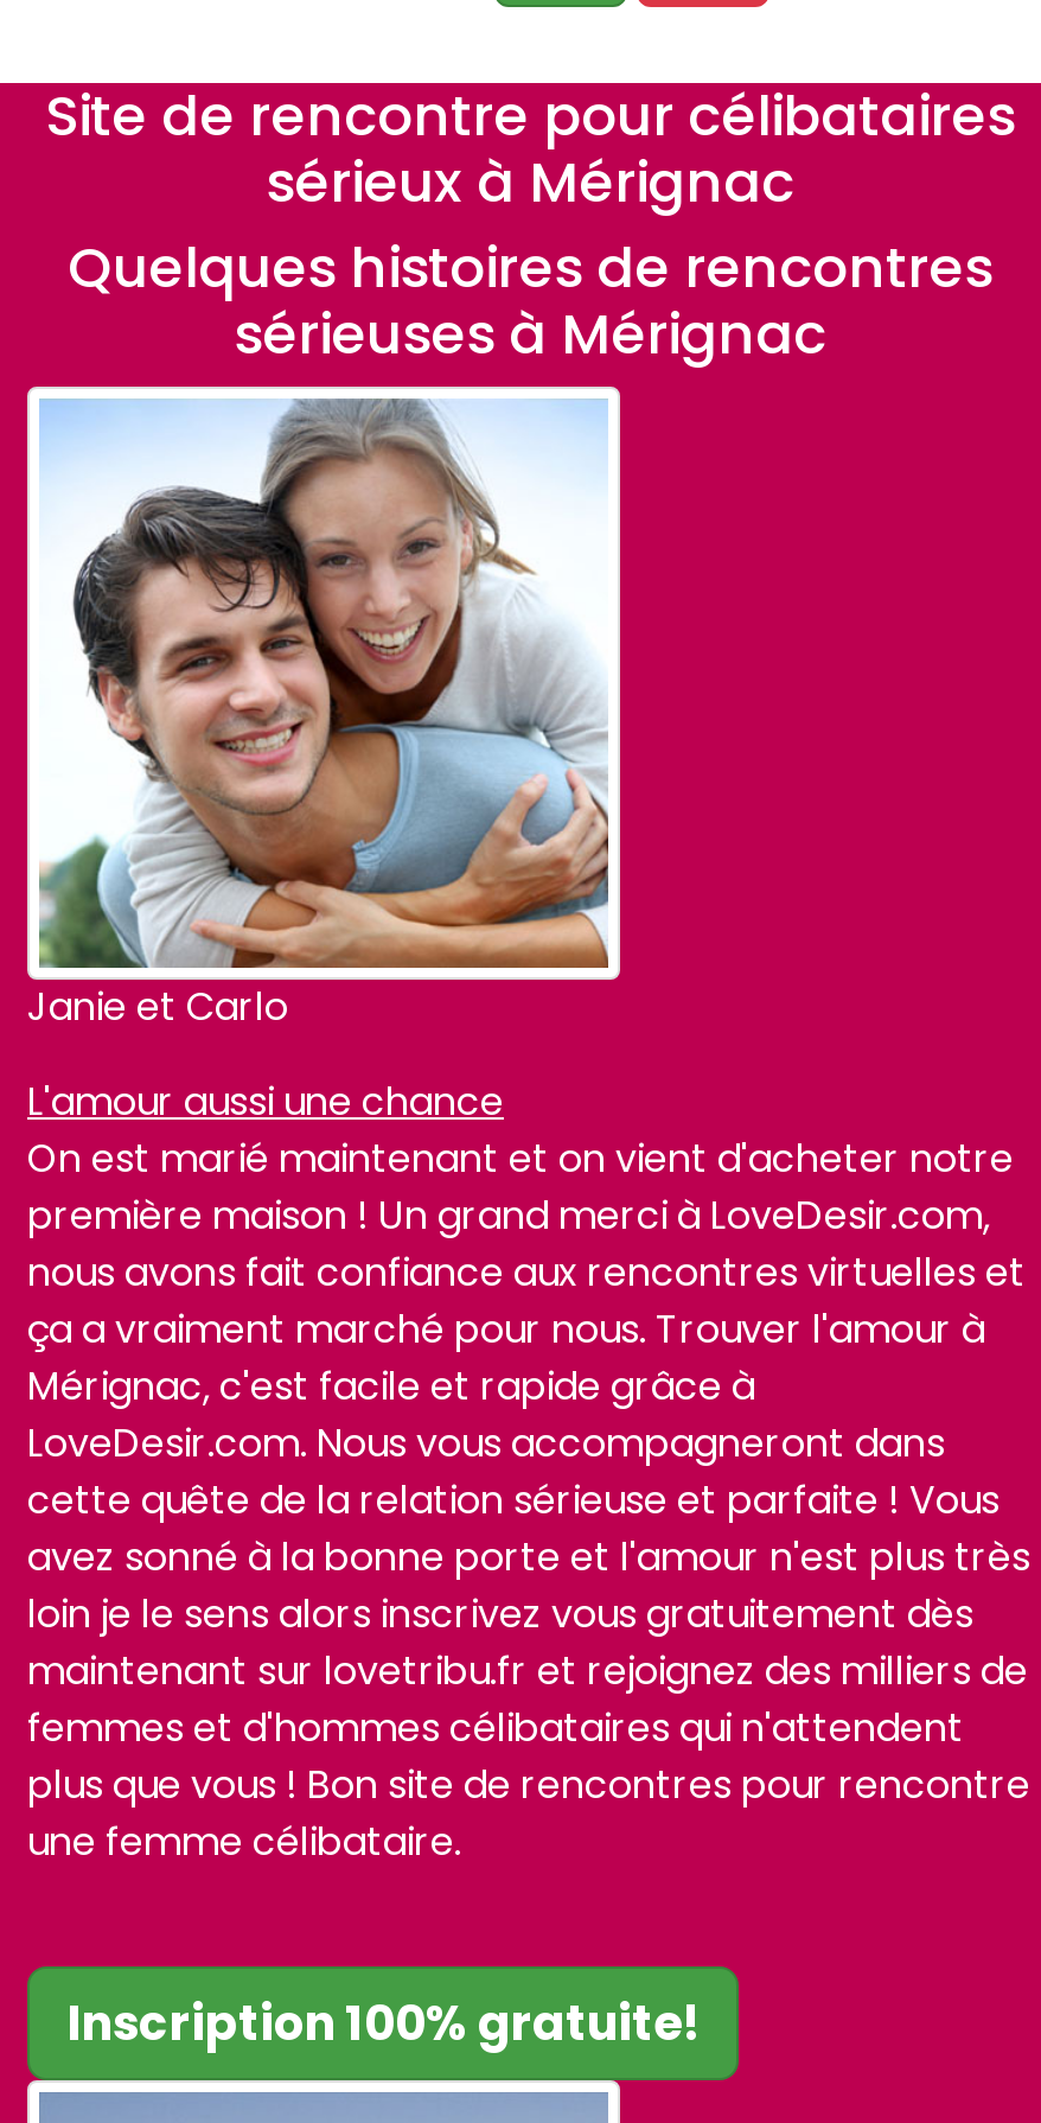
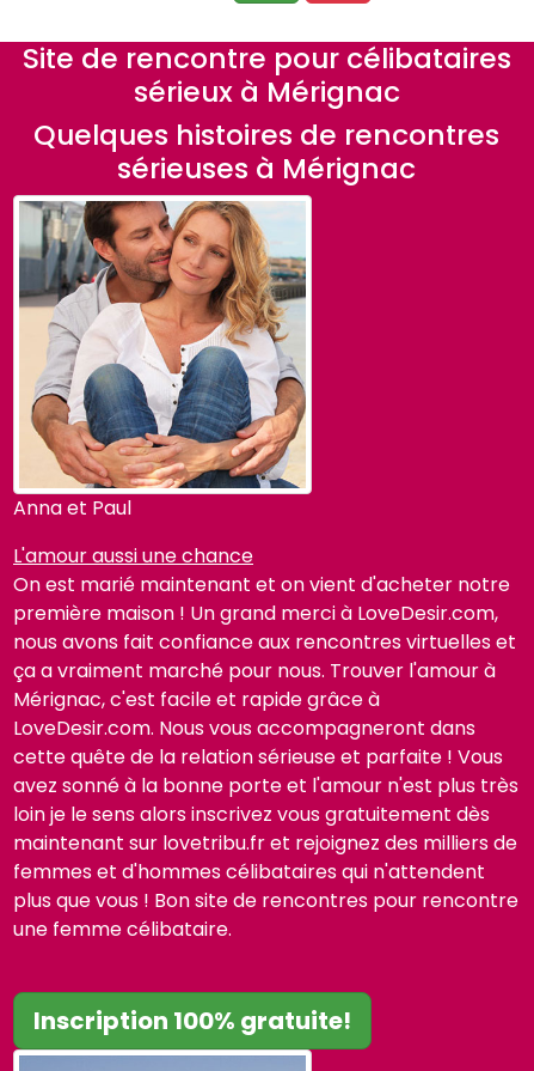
- [image]
- Janie et Carlo
+ [image]
+ Anna et Paul
